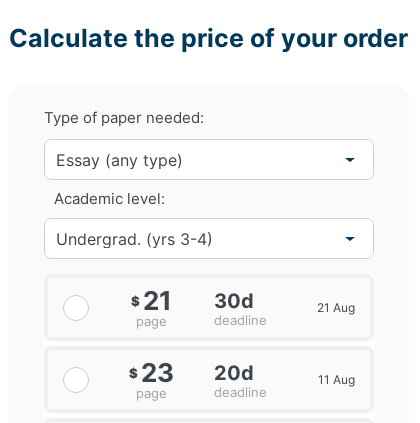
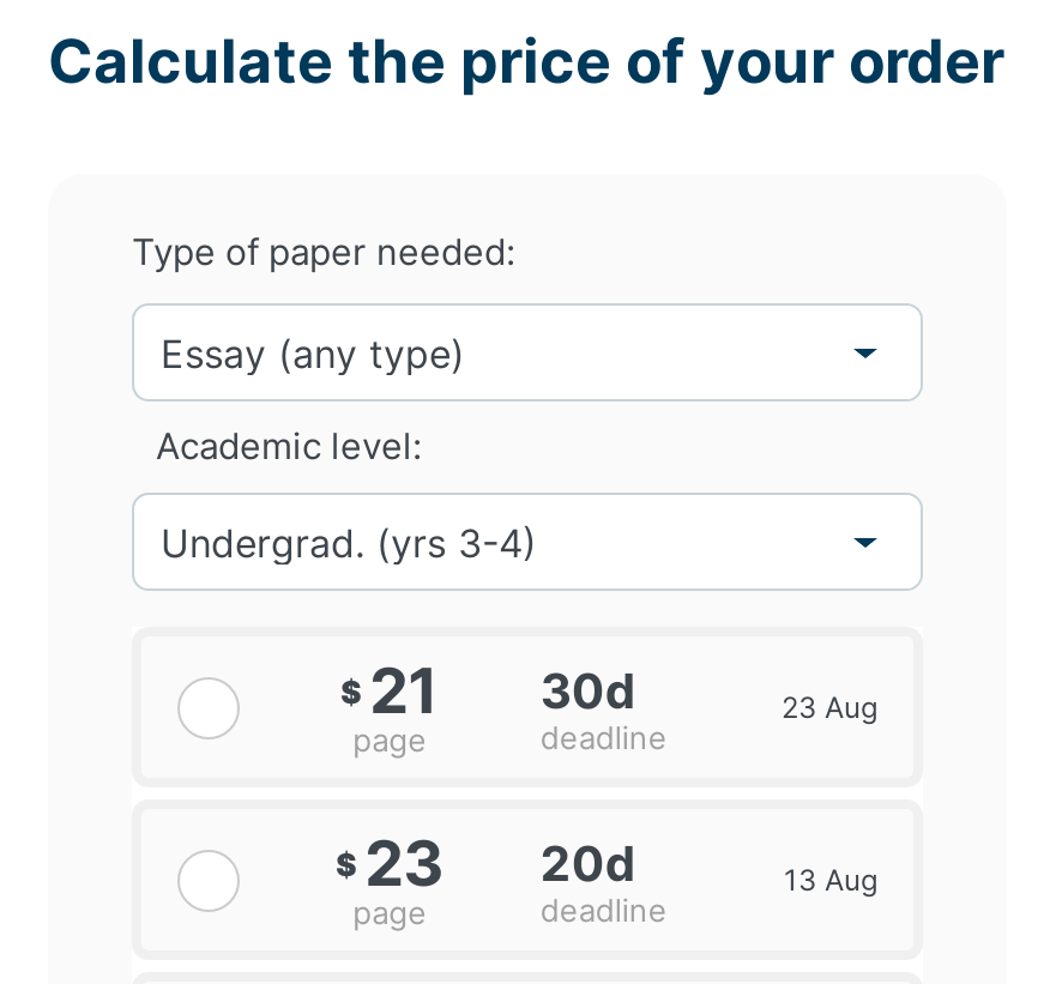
- 21 Aug
+ 23 Aug

- 11 Aug
+ 13 Aug
